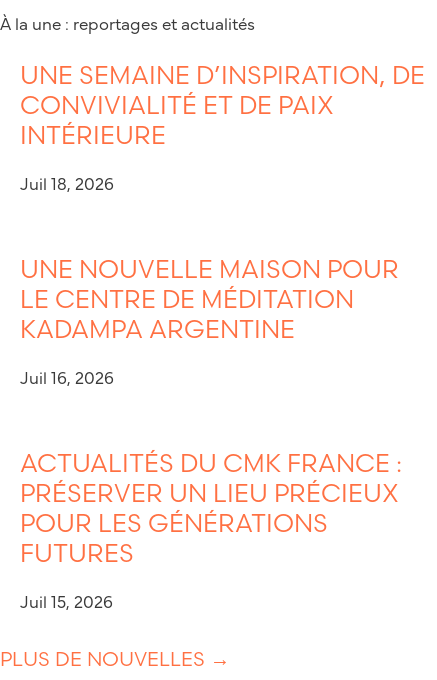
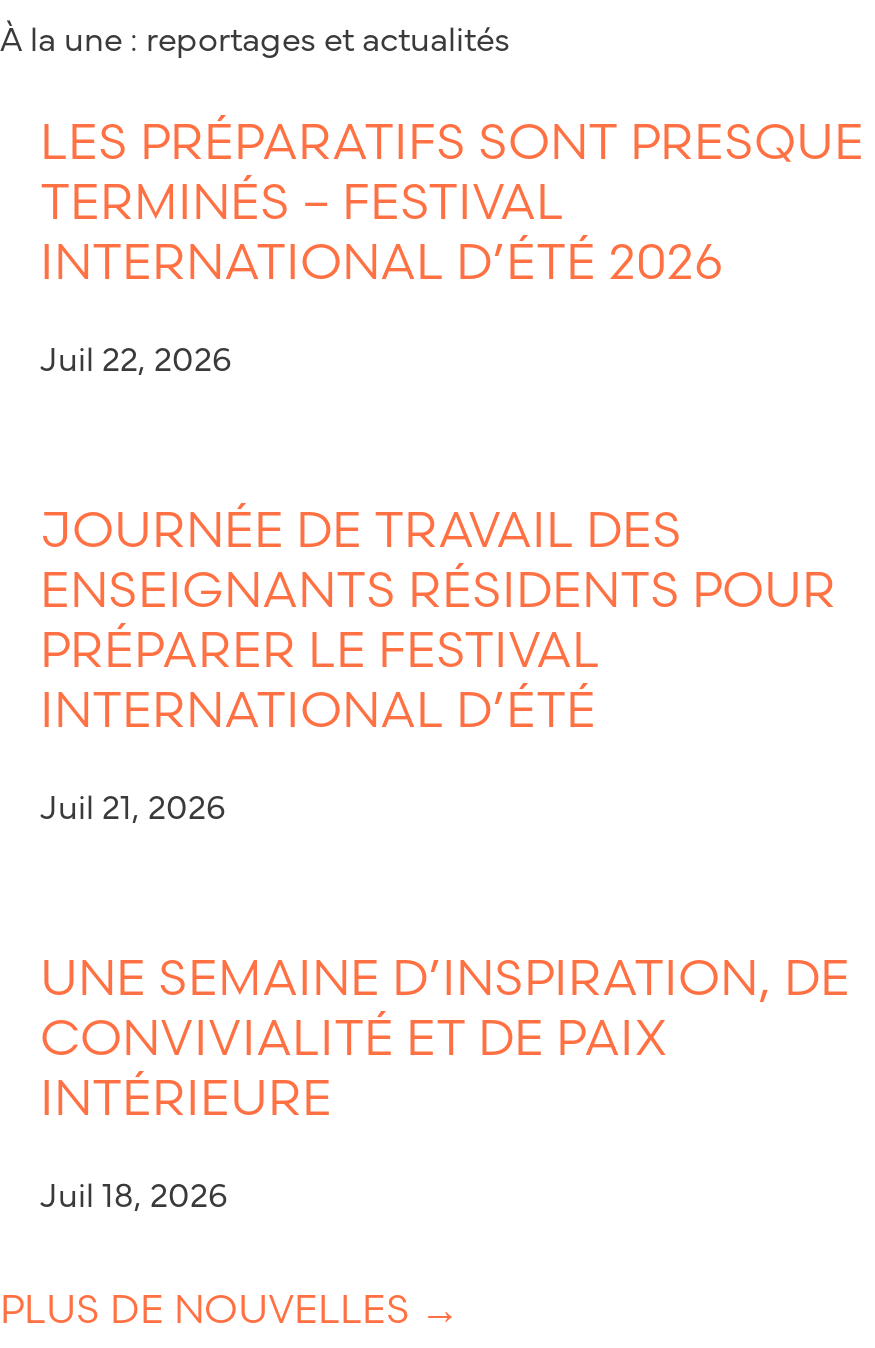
+ LES PRÉPARATIFS SONT PRESQUE
+ TERMINÉS – FESTIVAL
+ INTERNATIONAL D’ÉTÉ 2026
+ Juil 22, 2026
+ JOURNÉE DE TRAVAIL DES
+ ENSEIGNANTS RÉSIDENTS POUR
+ PRÉPARER LE FESTIVAL
+ INTERNATIONAL D’ÉTÉ
+ Juil 21, 2026

moved down: UNE SEMAINE D’INSPIRATION, DE | CONVIVIALITÉ ET DE PAIX | INTÉRIEURE | Juil 18, 2026

- UNE NOUVELLE MAISON POUR
- LE CENTRE DE MÉDITATION
- KADAMPA ARGENTINE
- Juil 16, 2026
- ACTUALITÉS DU CMK FRANCE :
- PRÉSERVER UN LIEU PRÉCIEUX
- POUR LES GÉNÉRATIONS
- FUTURES
- Juil 15, 2026
